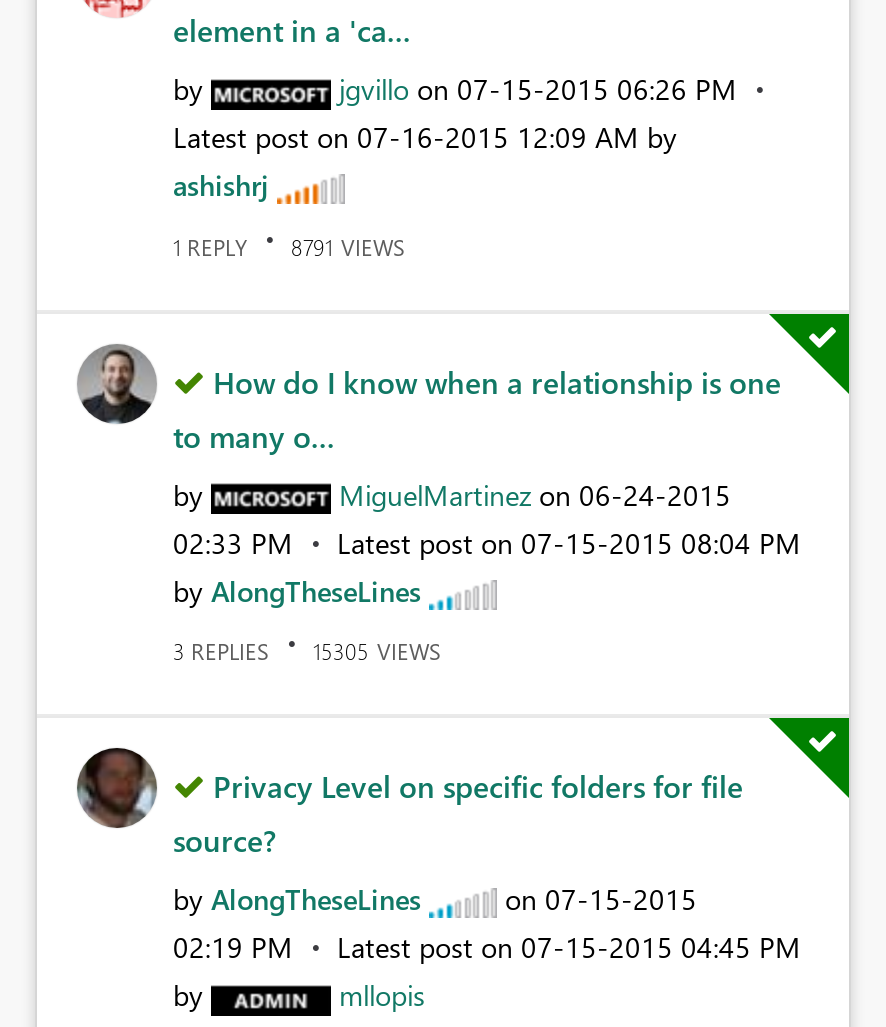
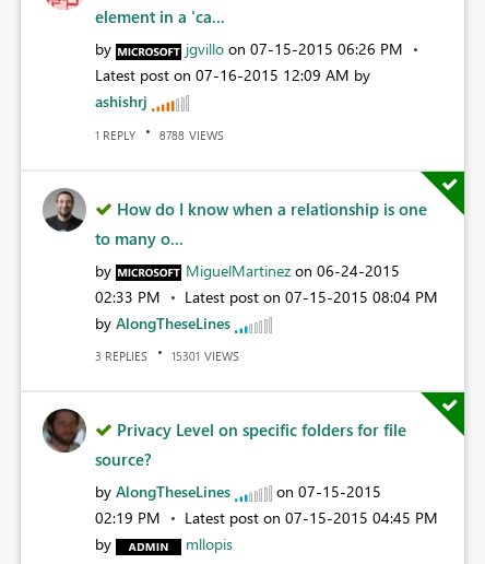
- 1 REPLY 8791 VIEWS
+ 1 REPLY 8788 VIEWS

- 3 REPLIES 15305 VIEWS
+ 3 REPLIES 15301 VIEWS
